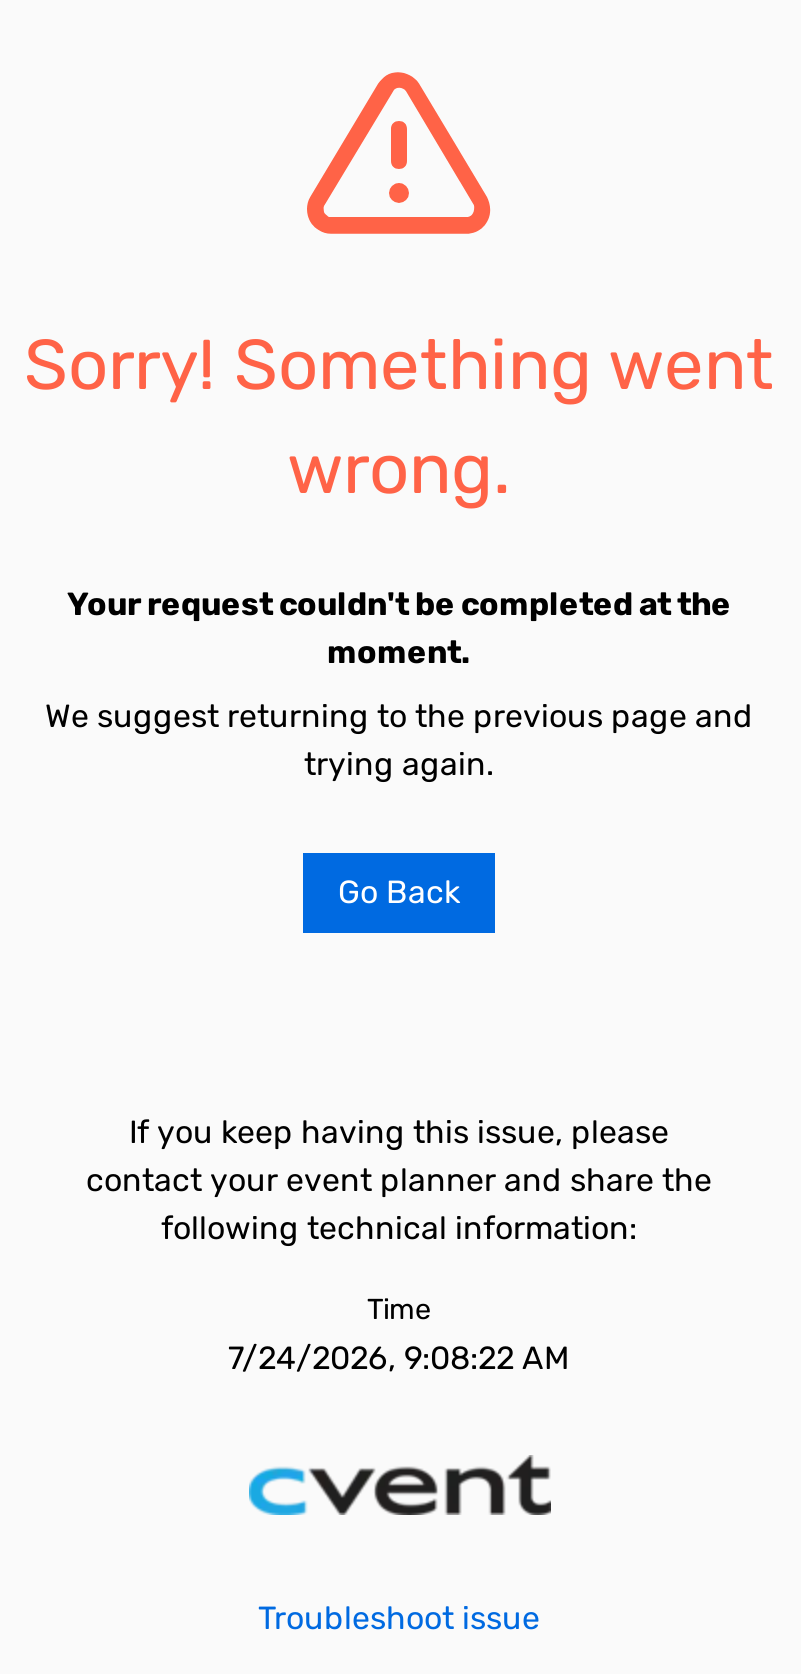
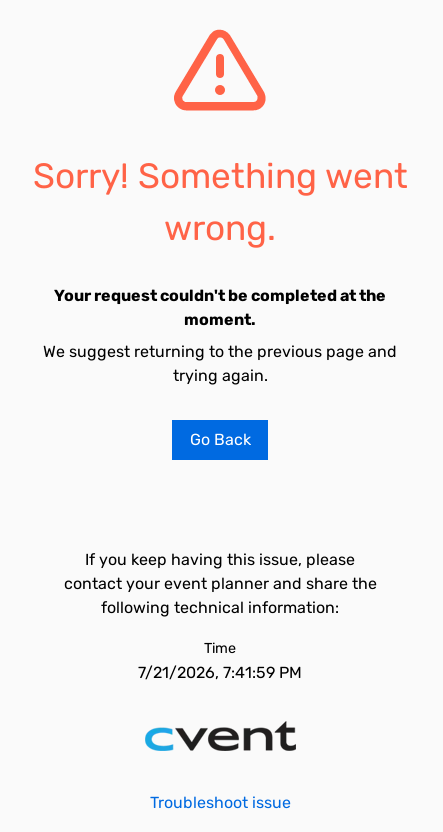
- 7/24/2026, 9:08:22 AM
+ 7/21/2026, 7:41:59 PM
